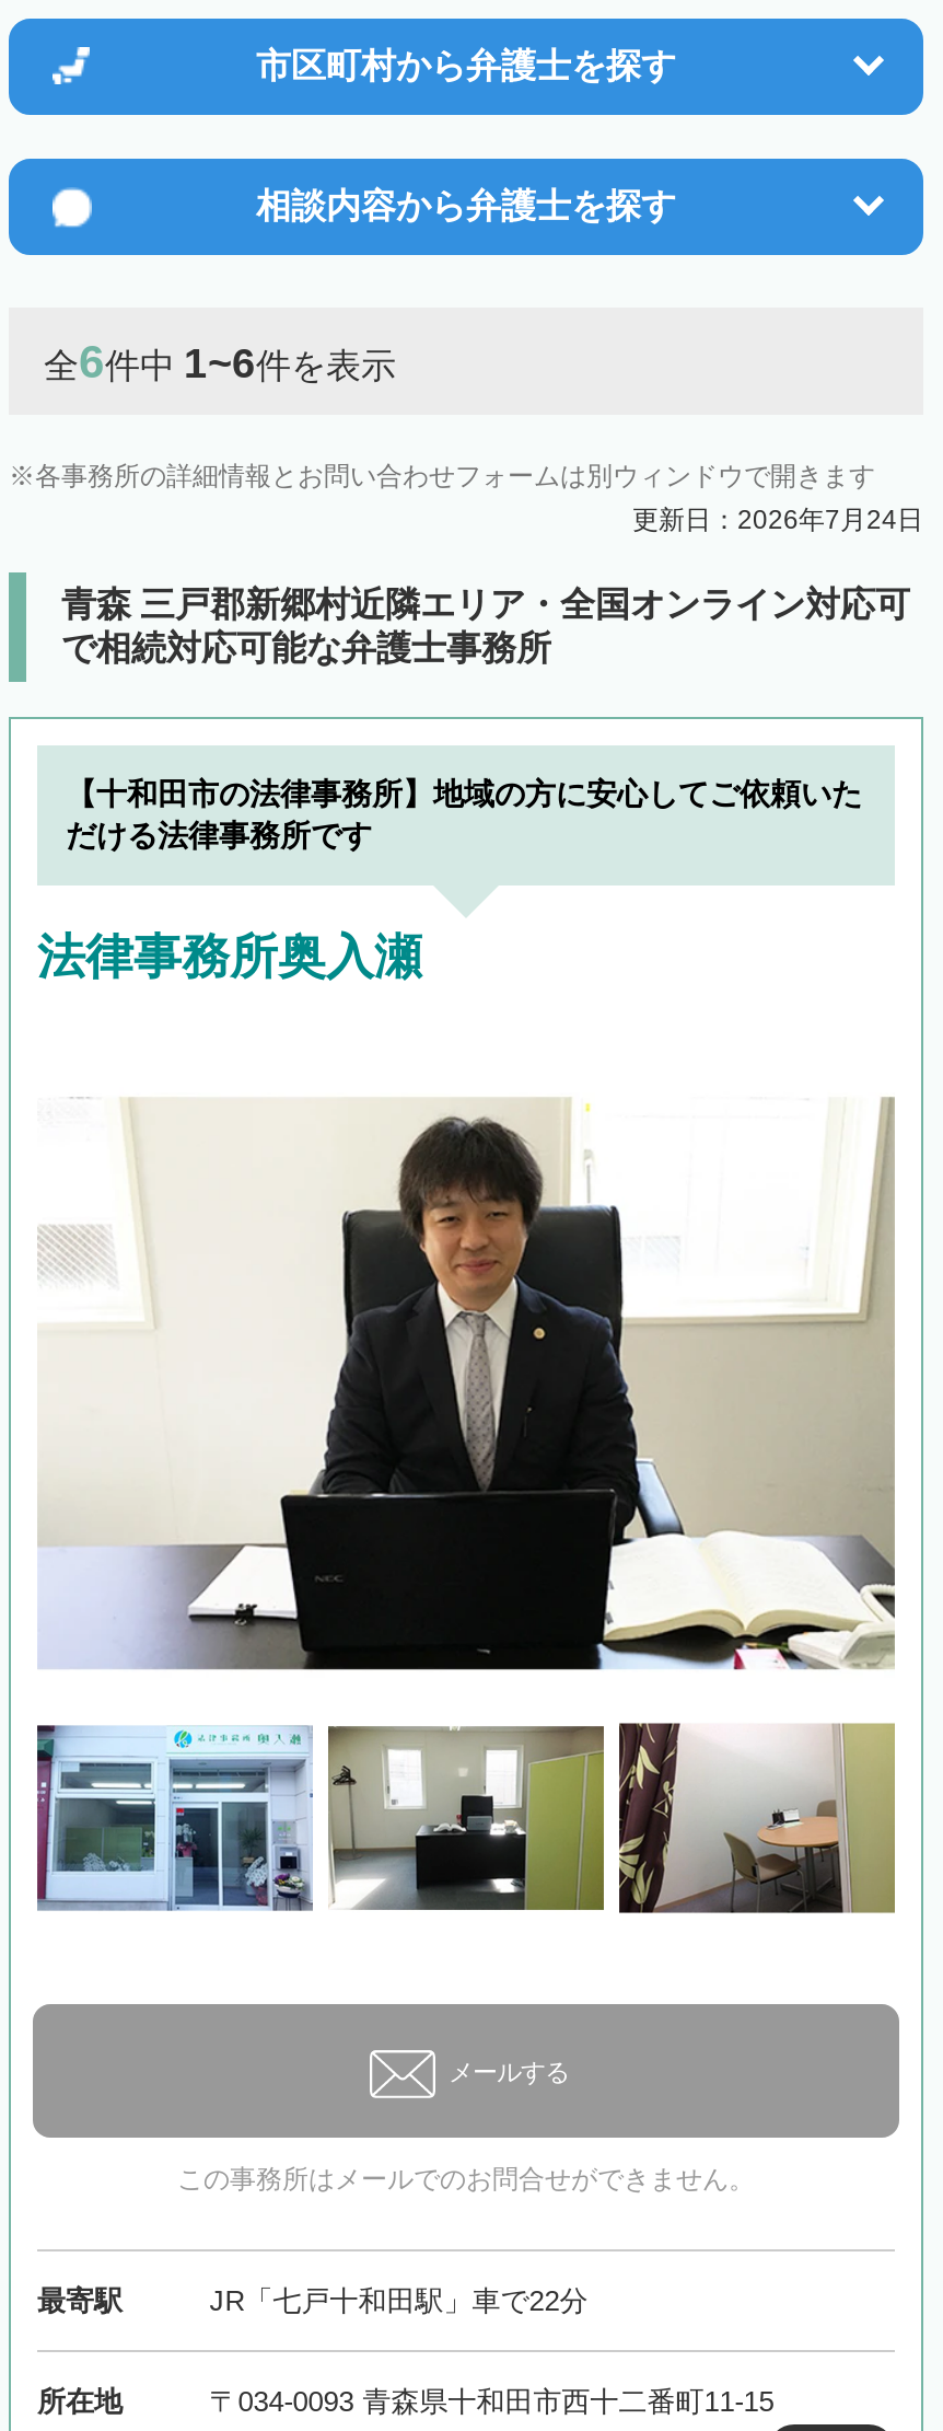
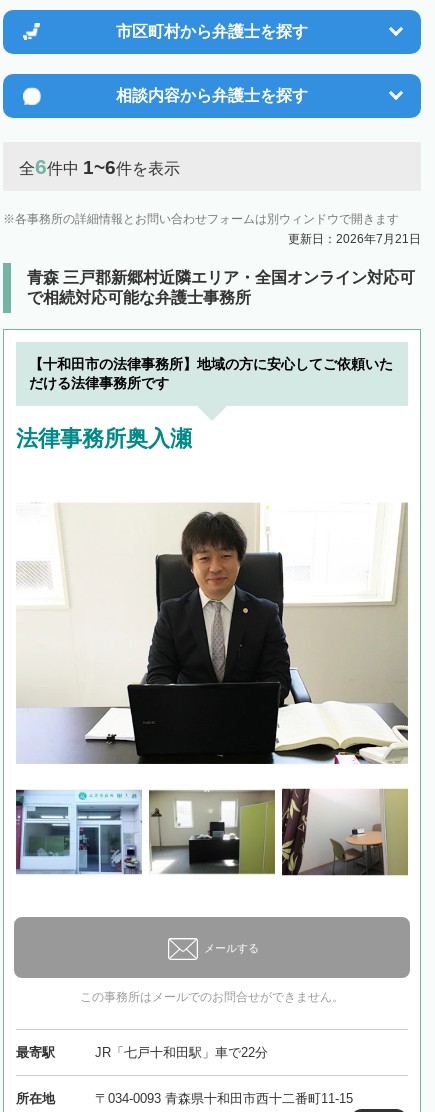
- 更新日：2026年7月24日
+ 更新日：2026年7月21日
